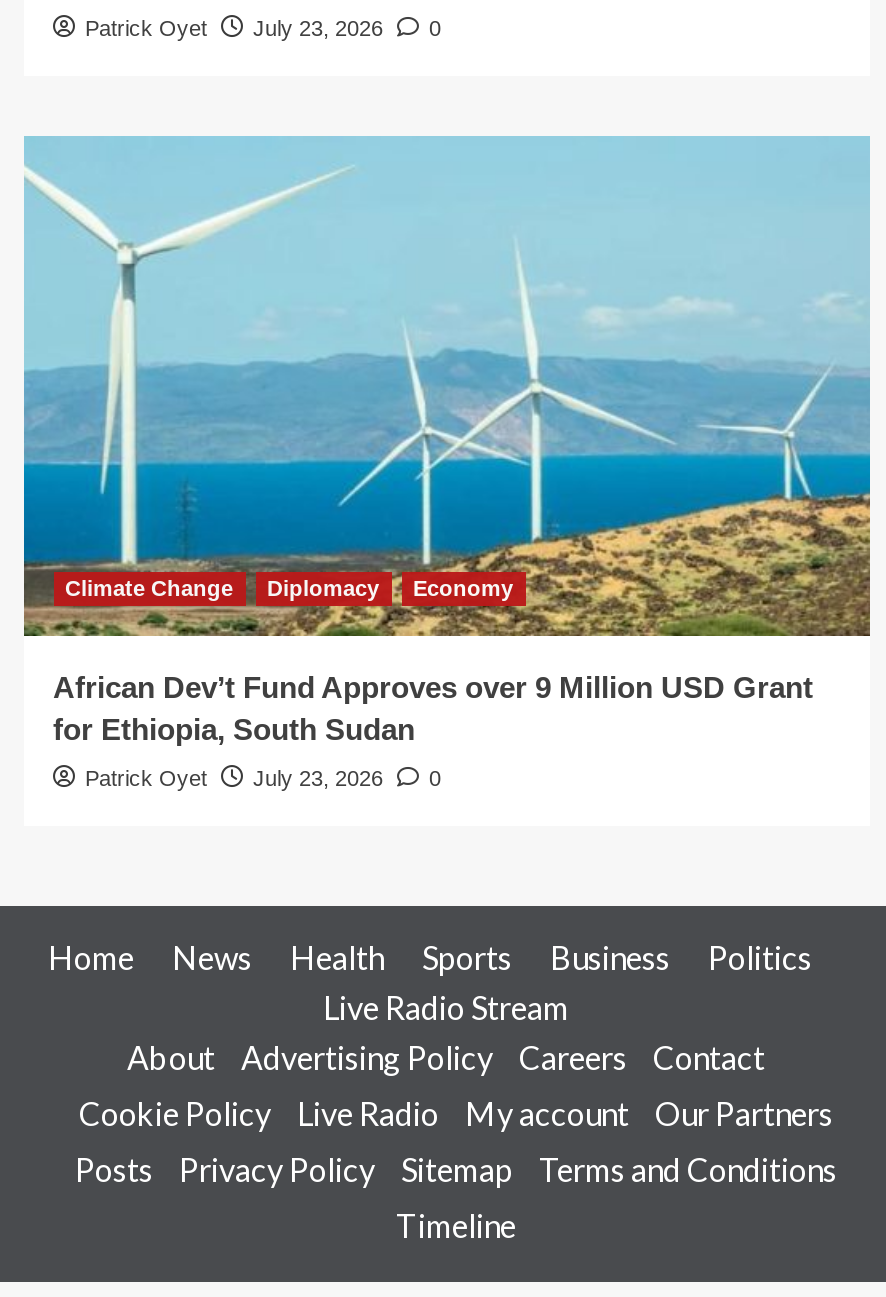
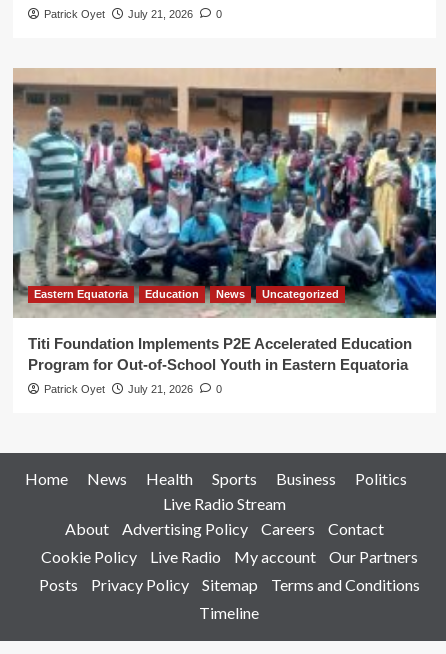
- Patrick Oyet July 23, 2026 0
+ Patrick Oyet July 21, 2026 0

- [image]
- Climate Change
- Diplomacy
- Economy
+ [image]
+ Eastern Equatoria
+ Education
+ News
+ Uncategorized

- African Dev’t Fund Approves over 9 Million USD Grant
- for Ethiopia, South Sudan
+ Titi Foundation Implements P2E Accelerated Education
+ Program for Out-of-School Youth in Eastern Equatoria

- Patrick Oyet July 23, 2026 0
+ Patrick Oyet July 21, 2026 0
